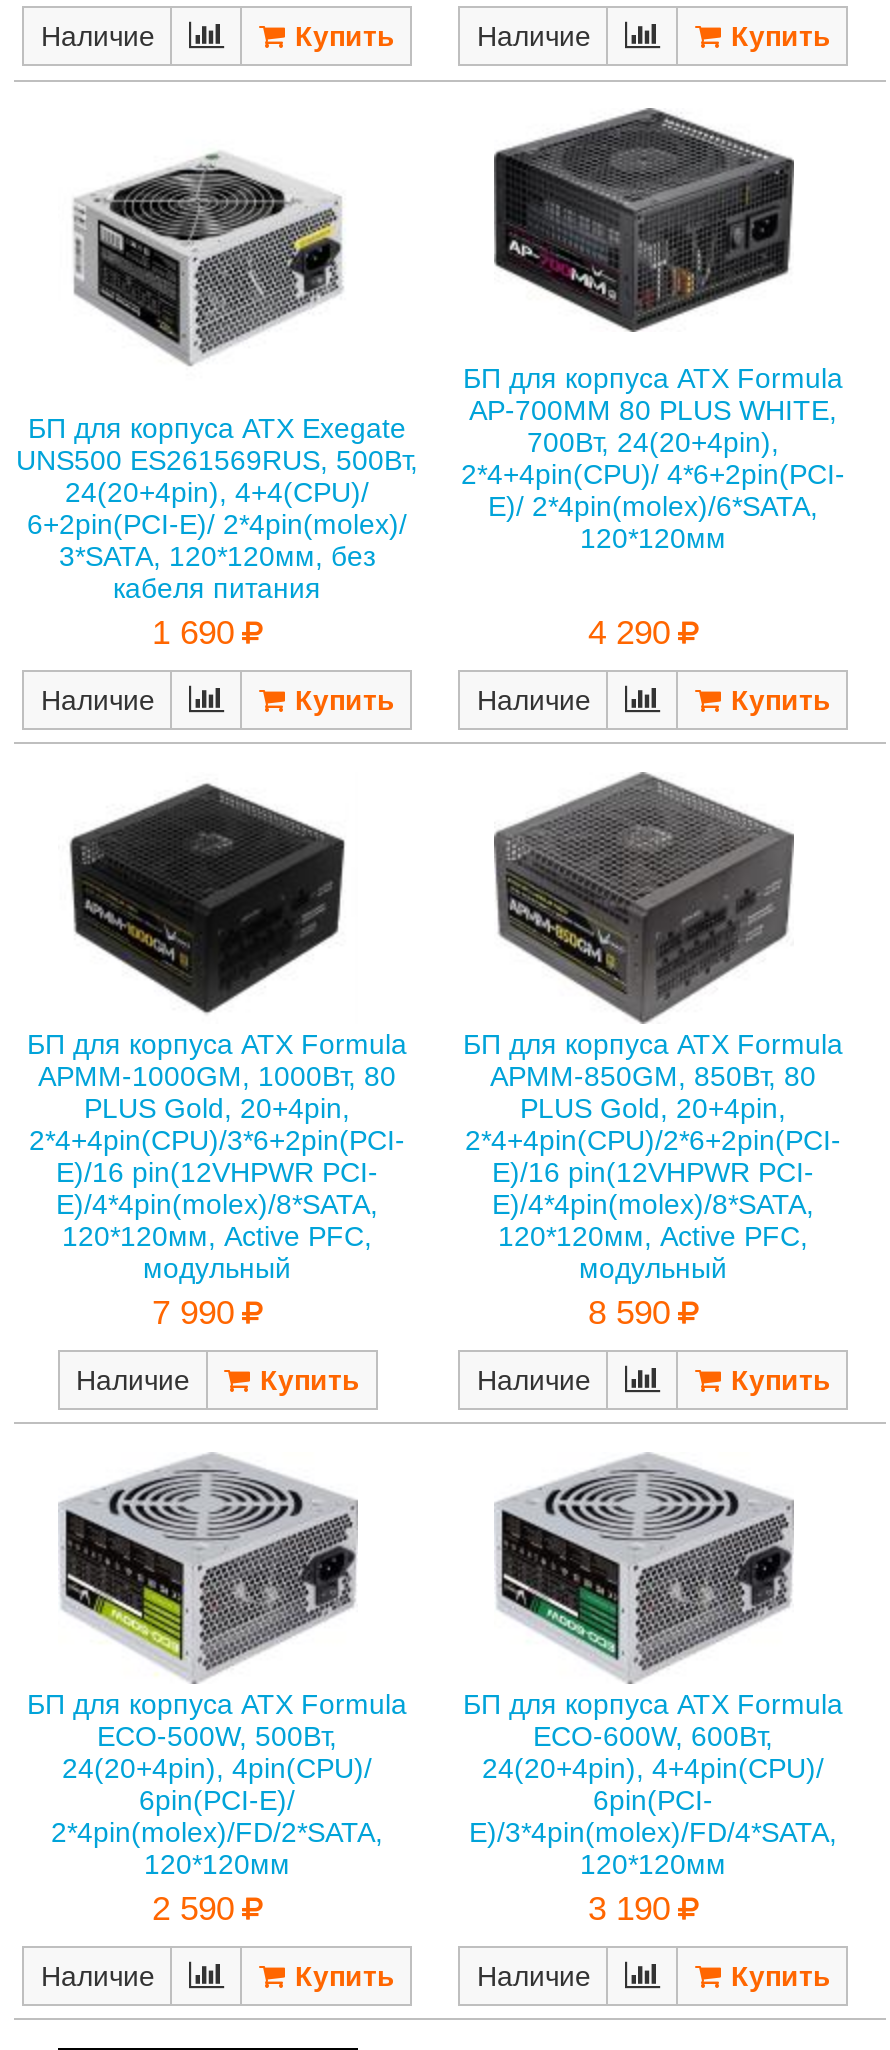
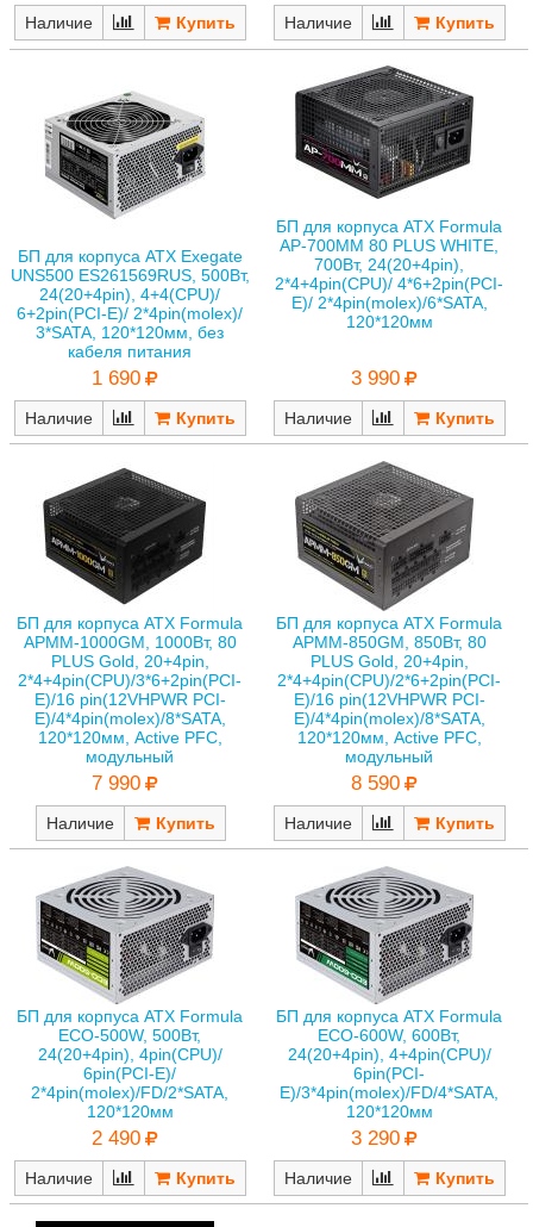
- 4 290
+ 3 990

- 2 590
+ 2 490

- 3 190
+ 3 290
